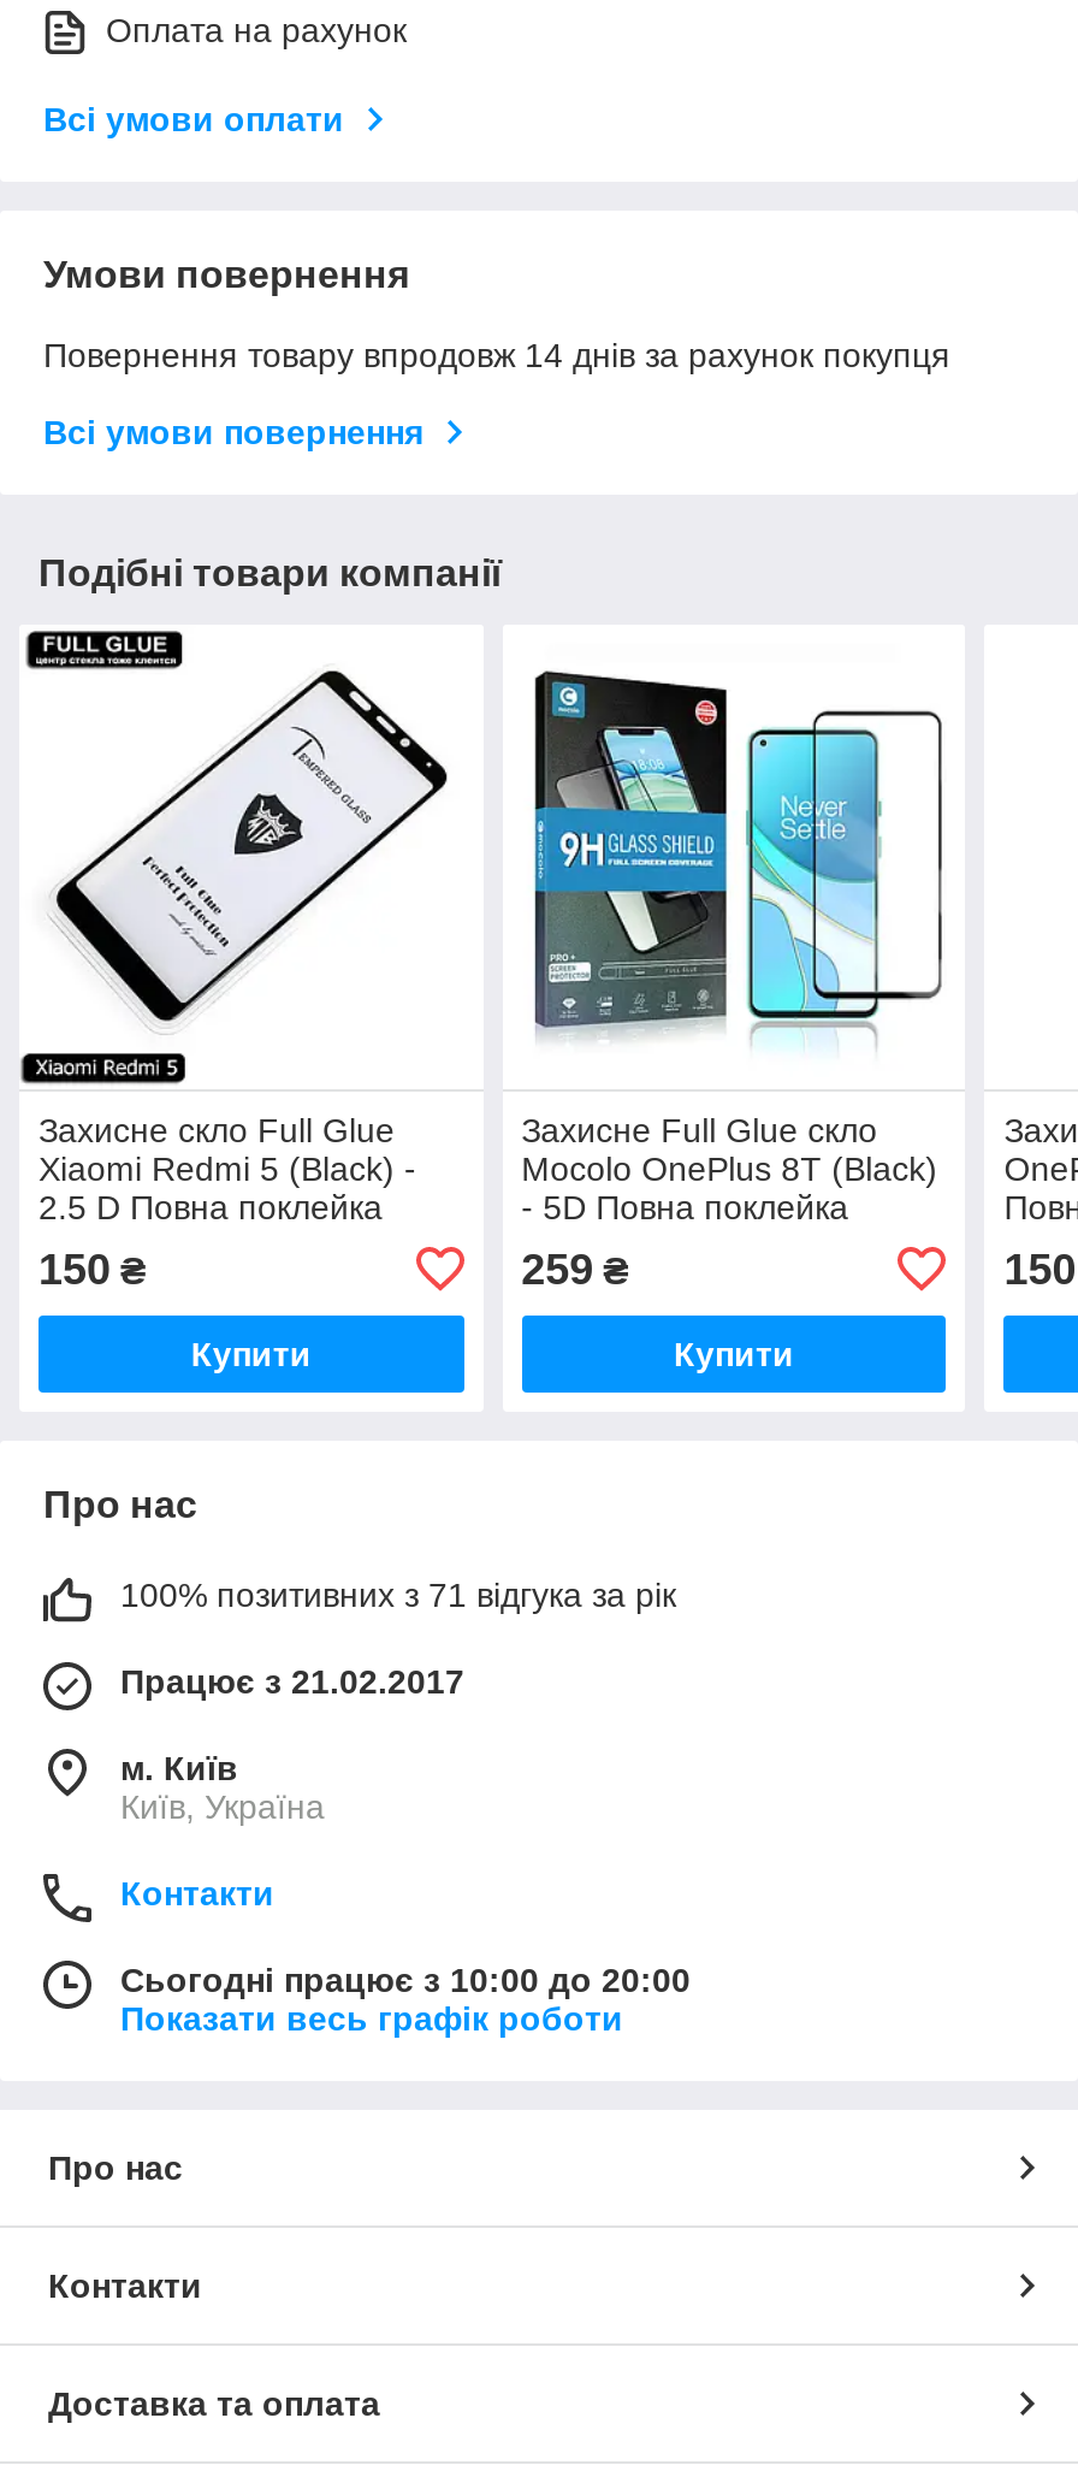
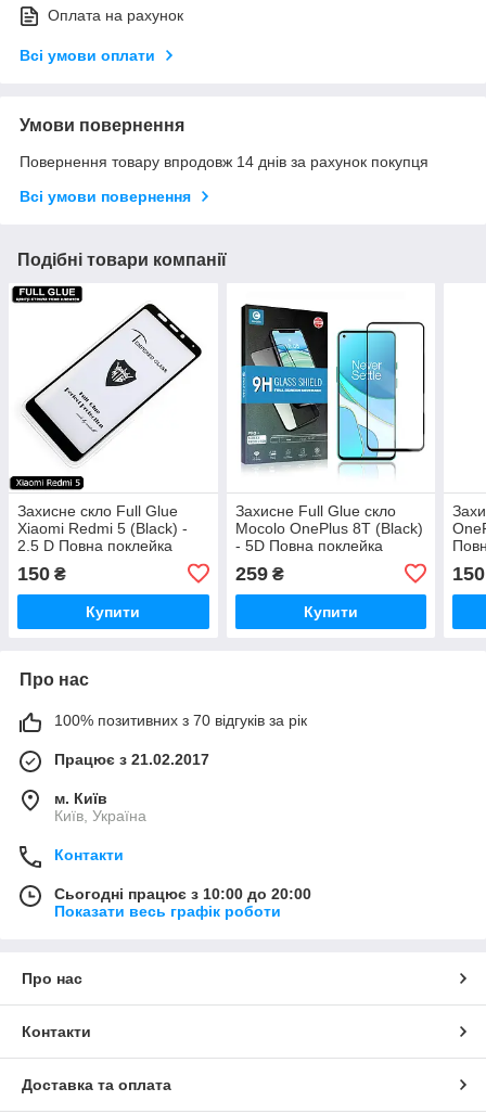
- 100% позитивних з 71 відгука за рік
+ 100% позитивних з 70 відгуків за рік
